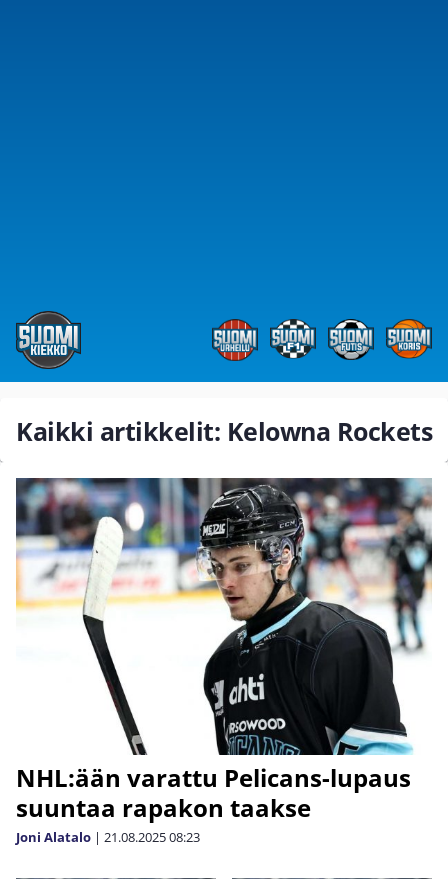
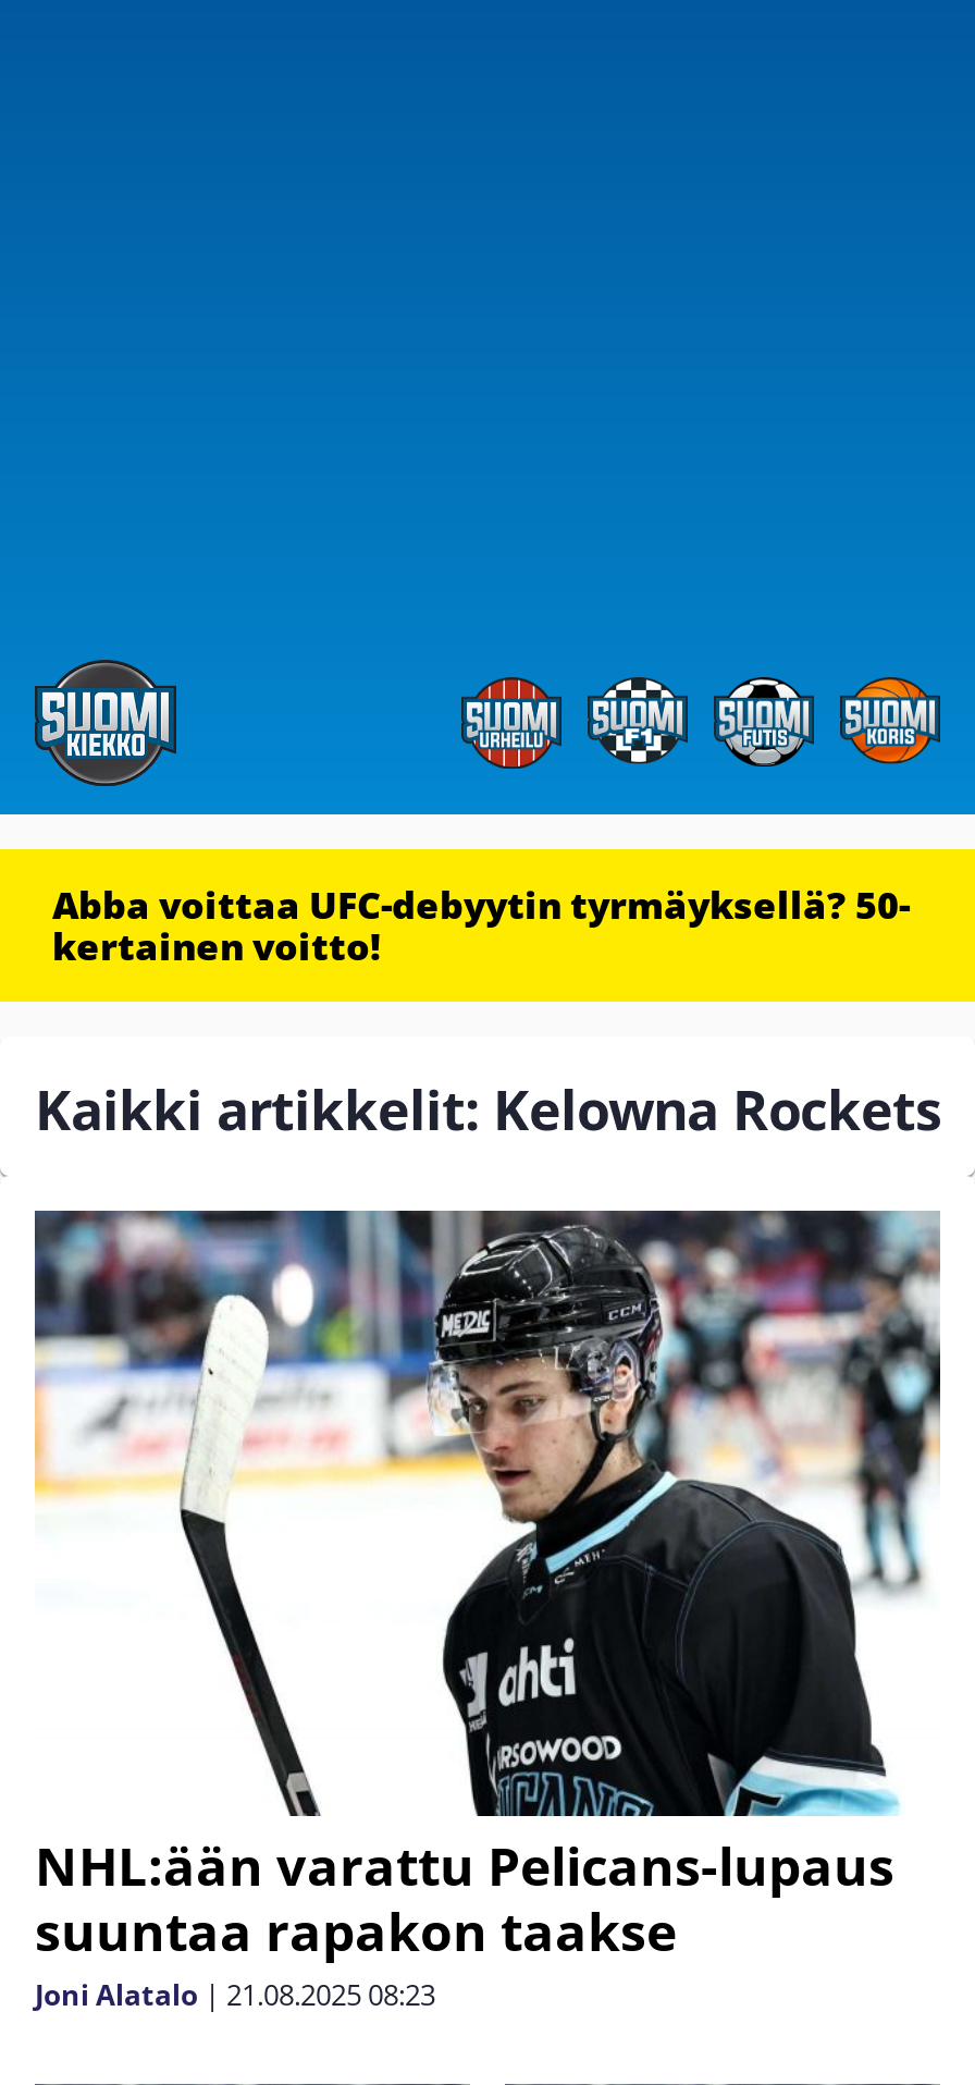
+ Abba voittaa UFC-debyytin tyrmäyksellä? 50-
+ kertainen voitto!
